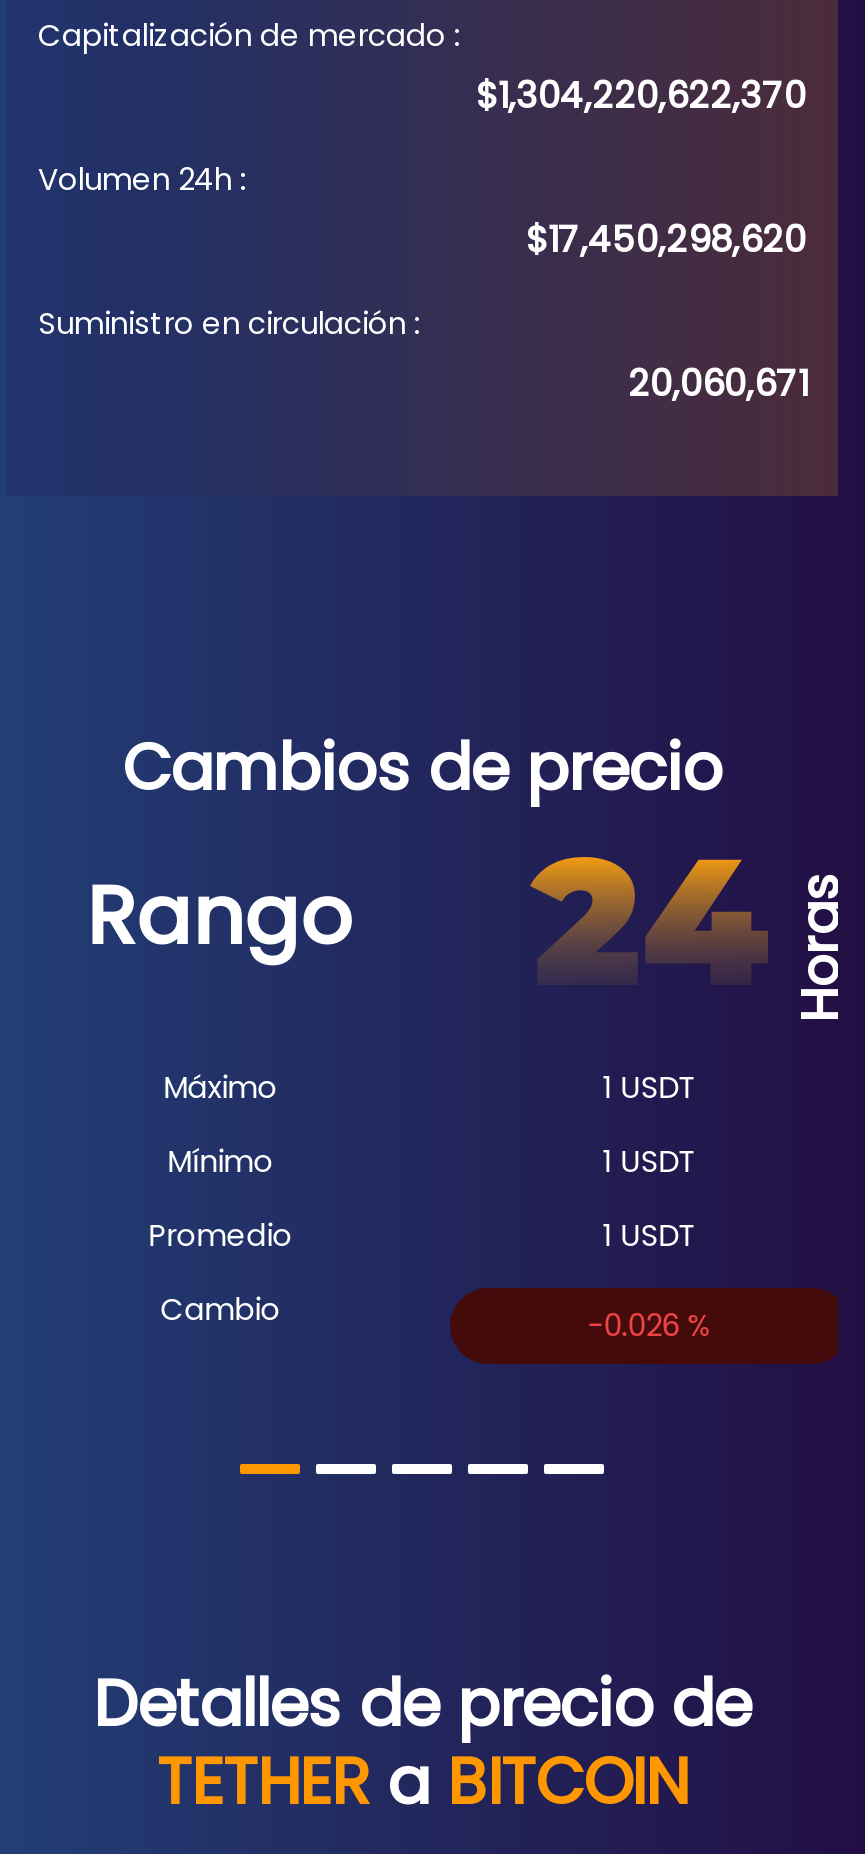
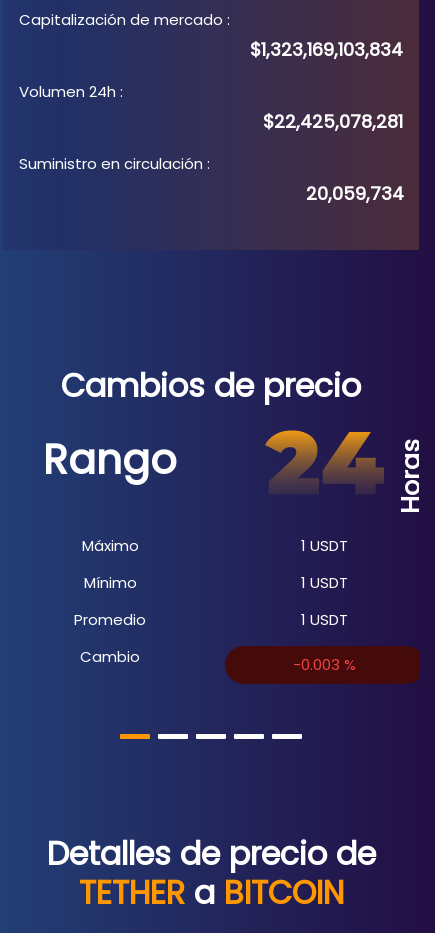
- $1,304,220,622,370
+ $1,323,169,103,834

- $17,450,298,620
+ $22,425,078,281

- 20,060,671
+ 20,059,734

- -0.026%
+ -0.003%
